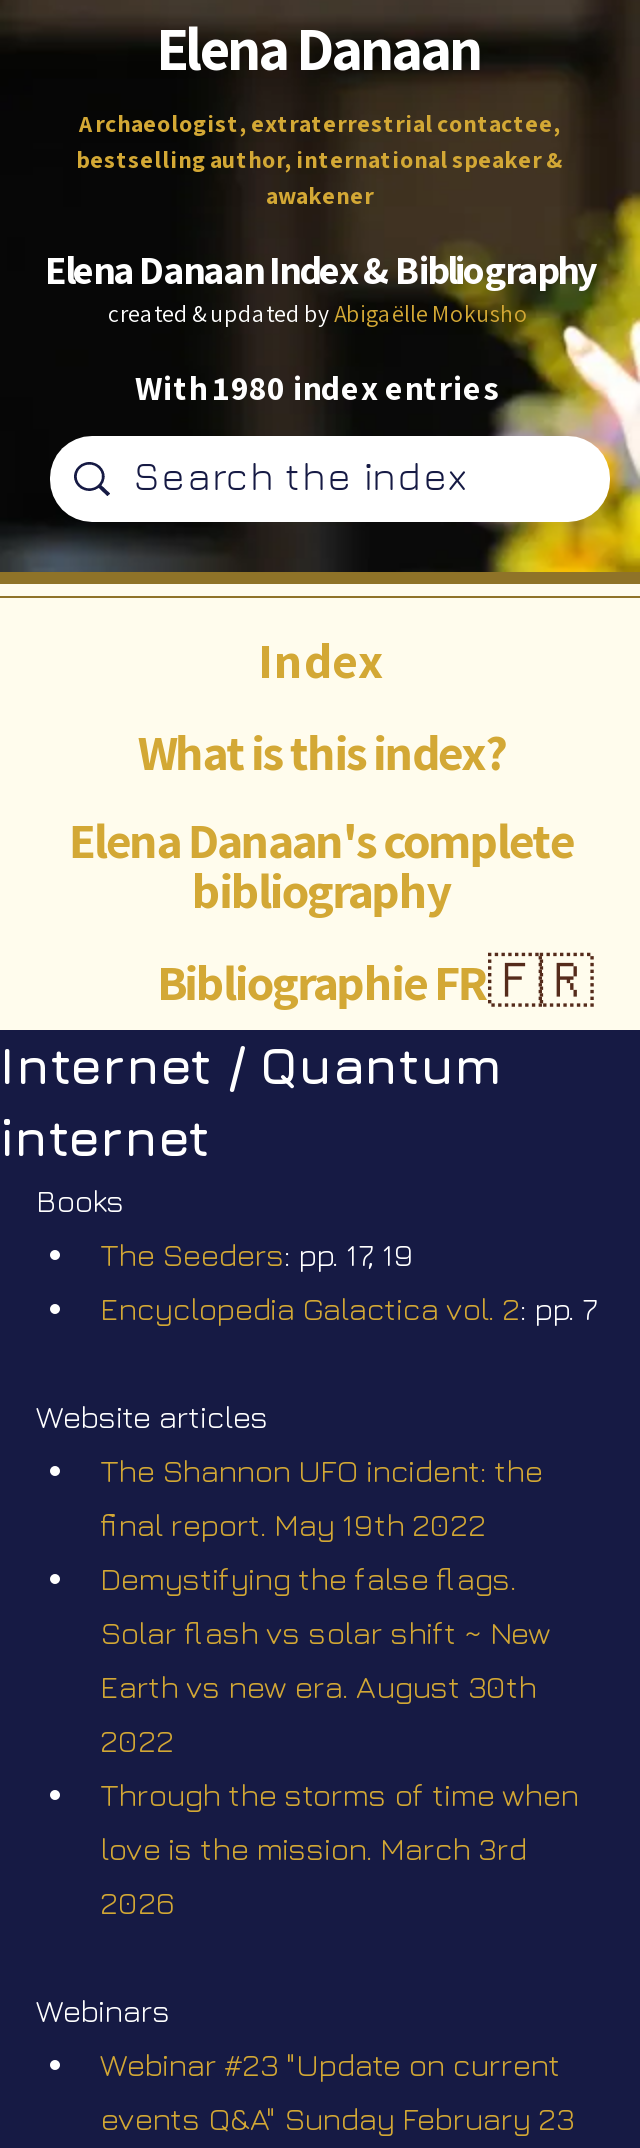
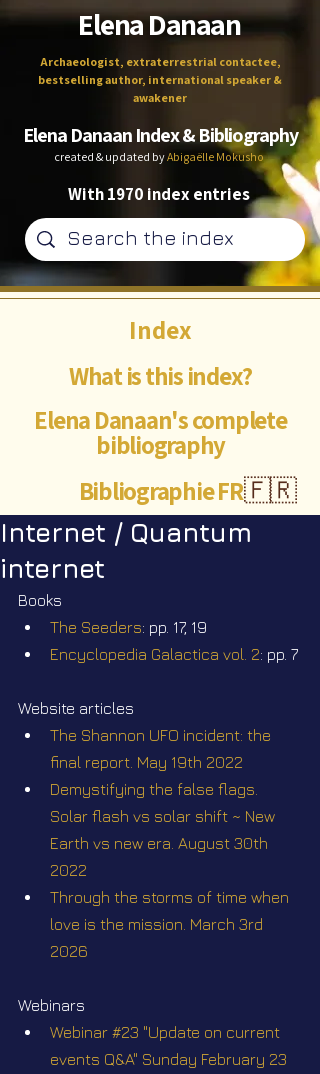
- With 1980 index entries
+ With 1970 index entries
